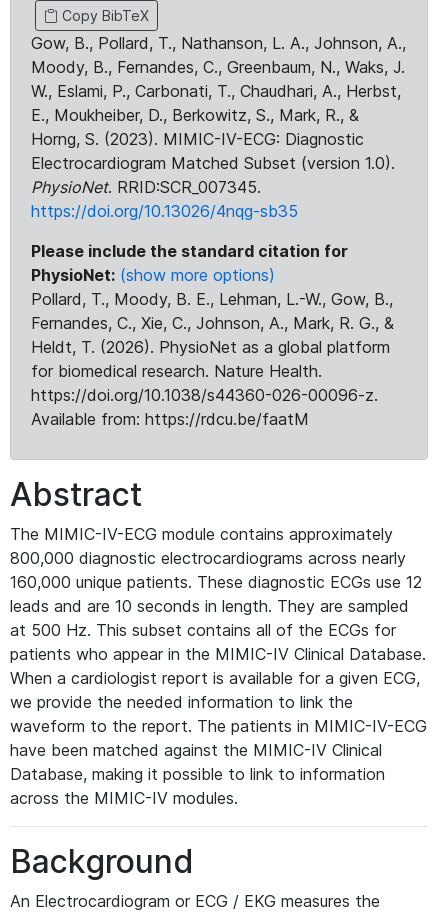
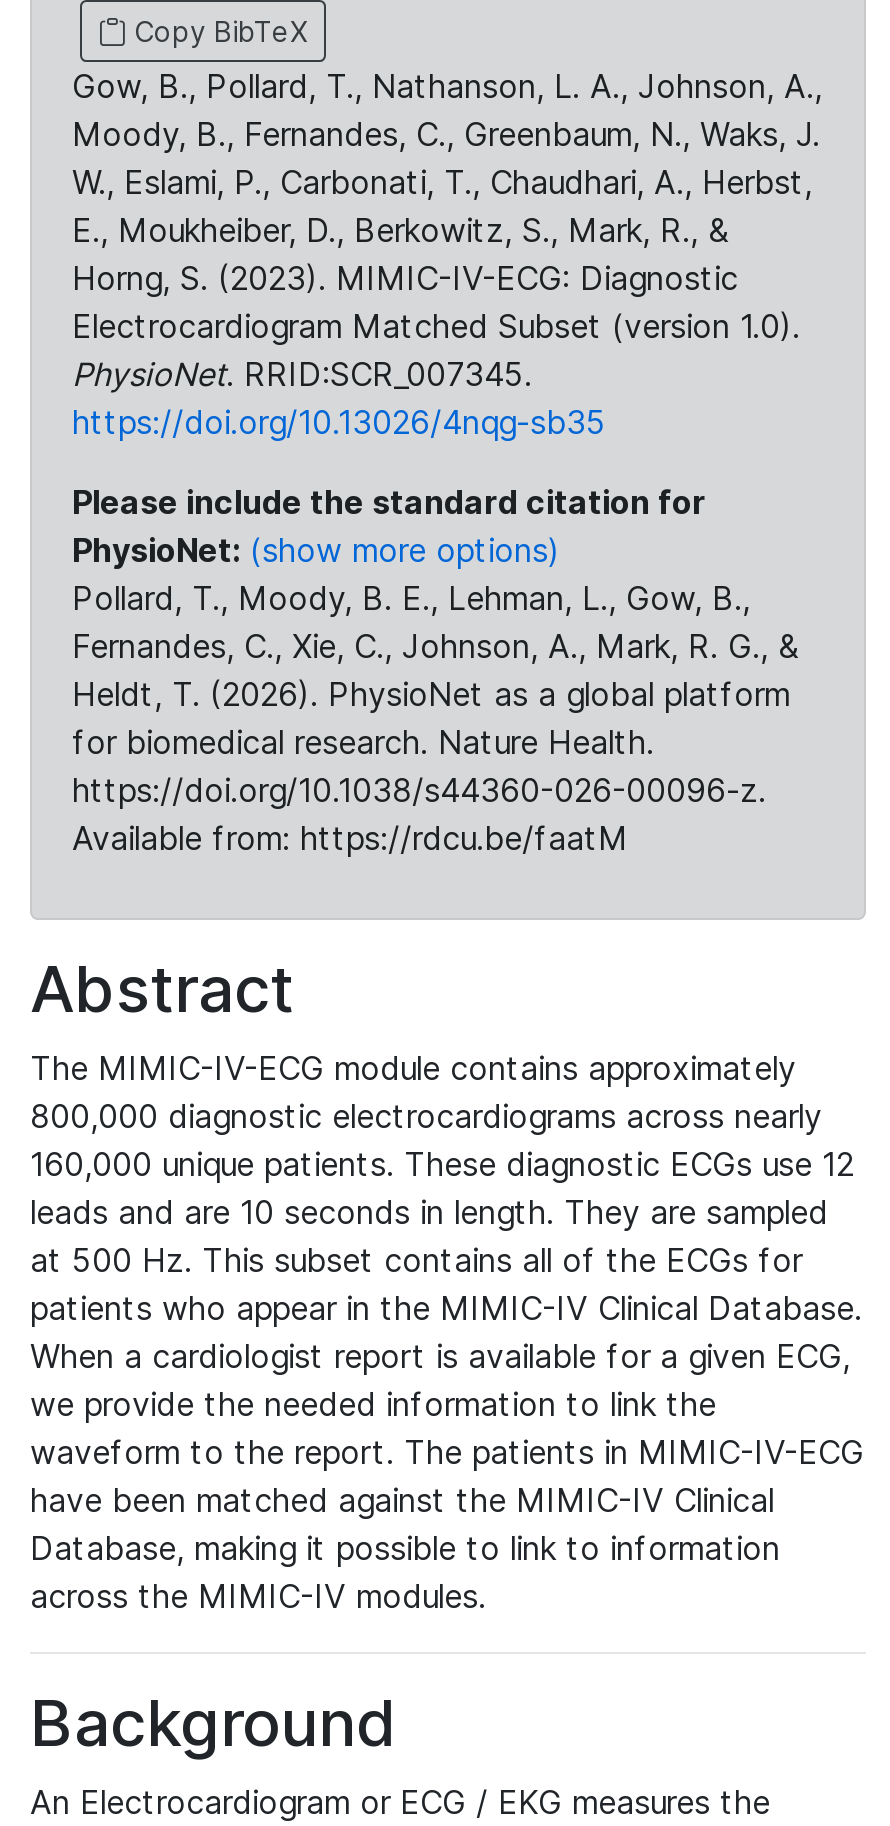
- Pollard, T., Moody, B. E., Lehman, L.-W., Gow, B.,
+ Pollard, T., Moody, B. E., Lehman, L., Gow, B.,
